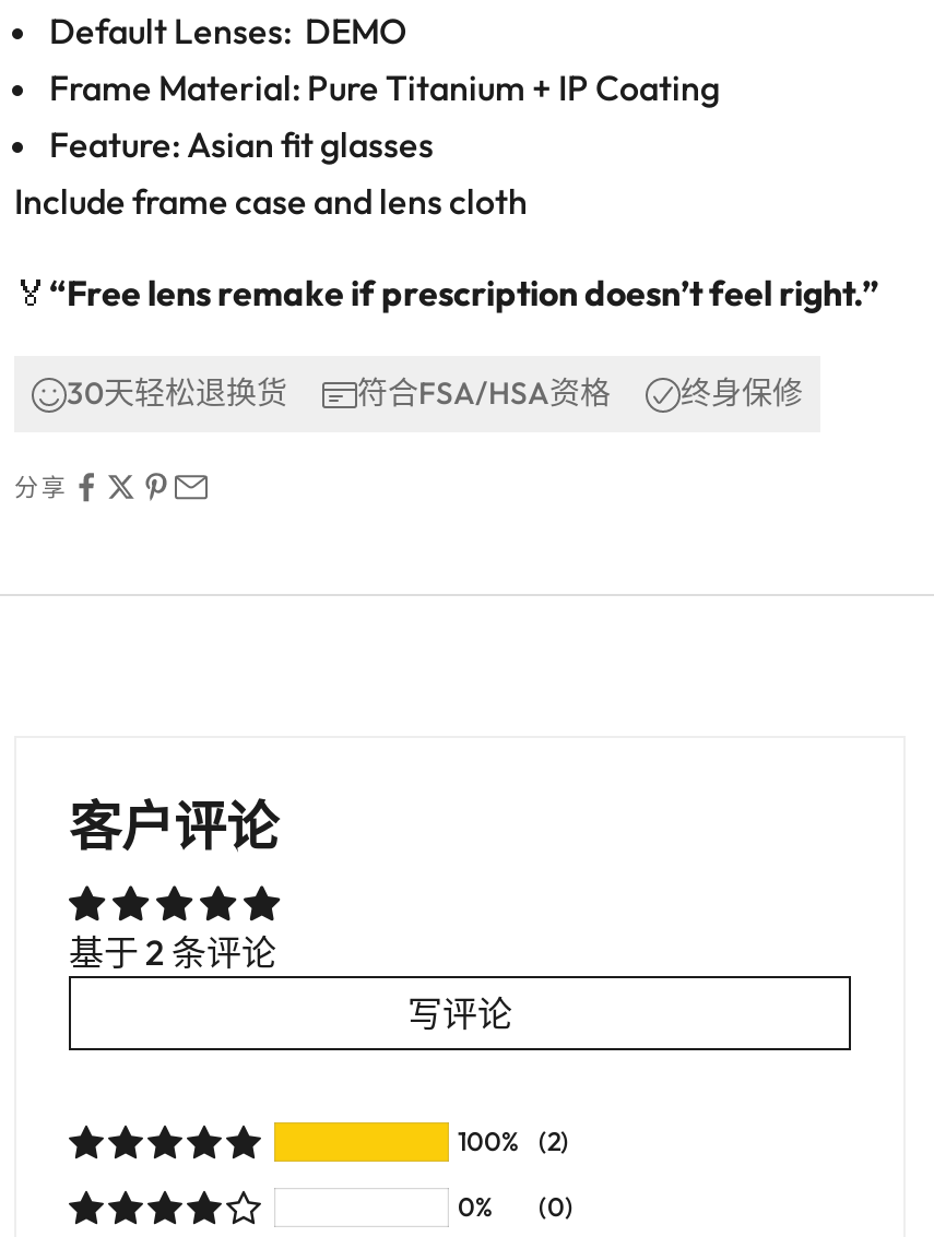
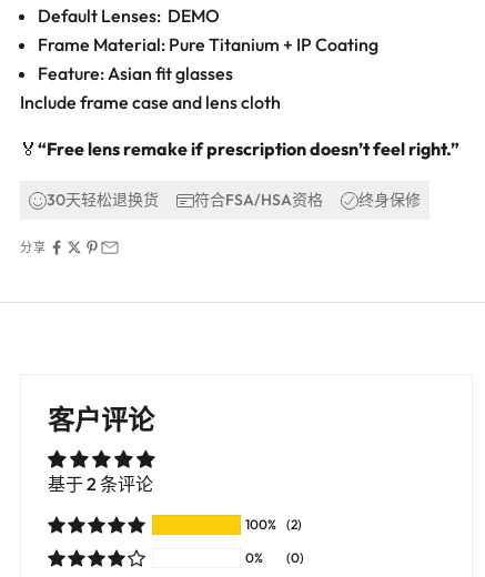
- 写评论
